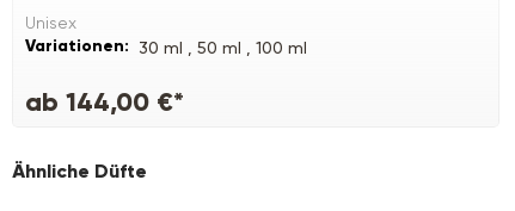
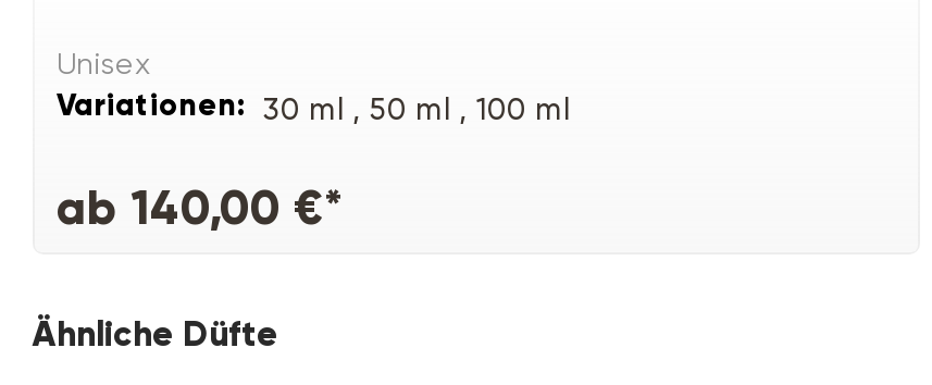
- ab 144,00 €*
+ ab 140,00 €*
